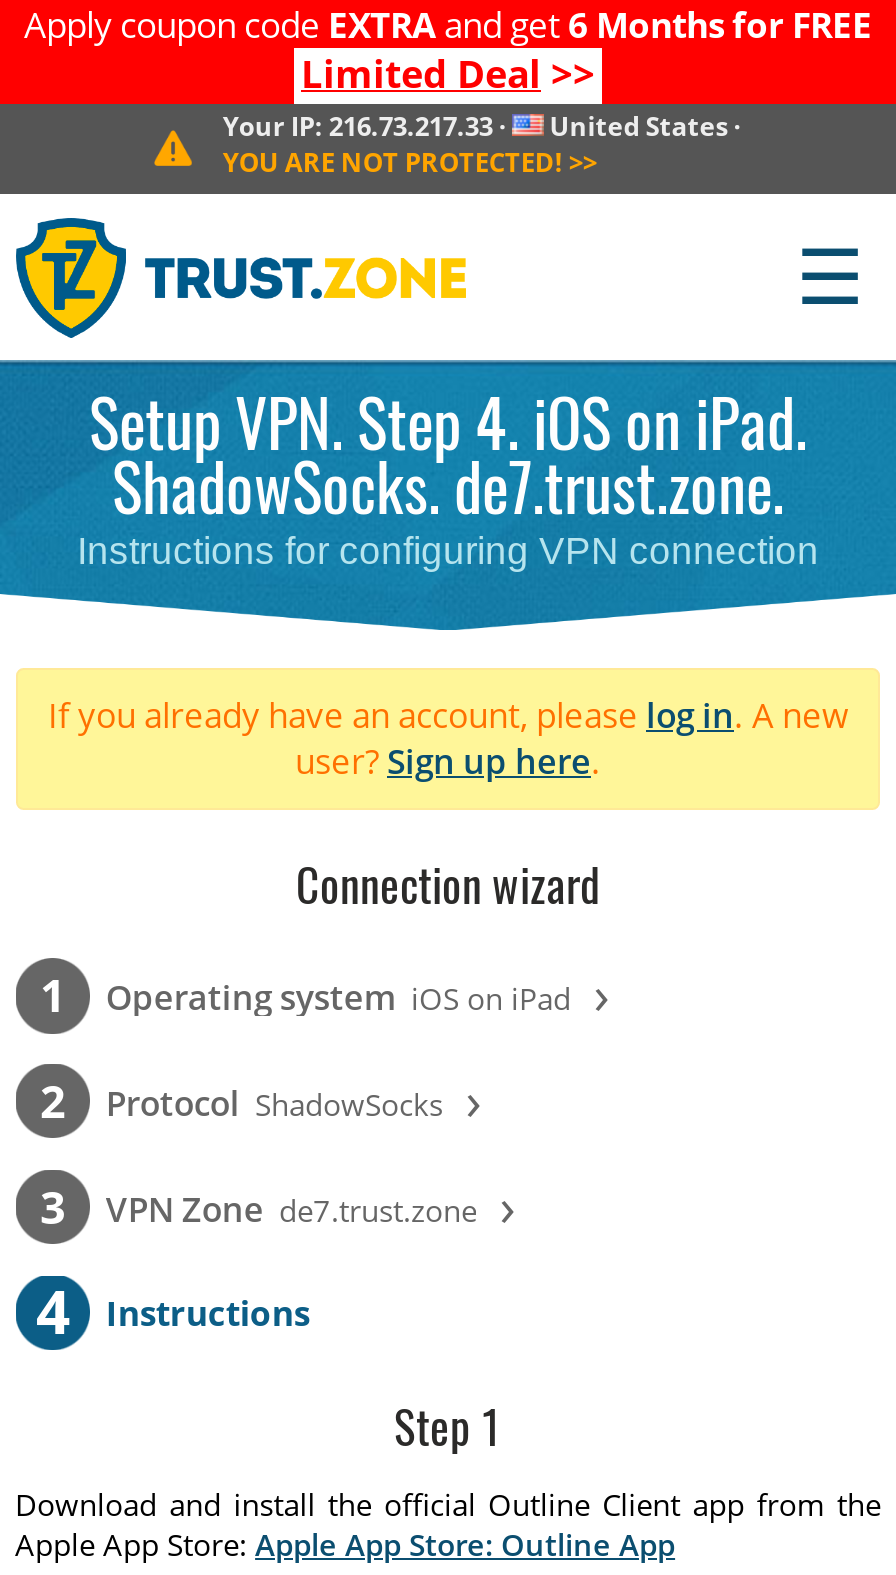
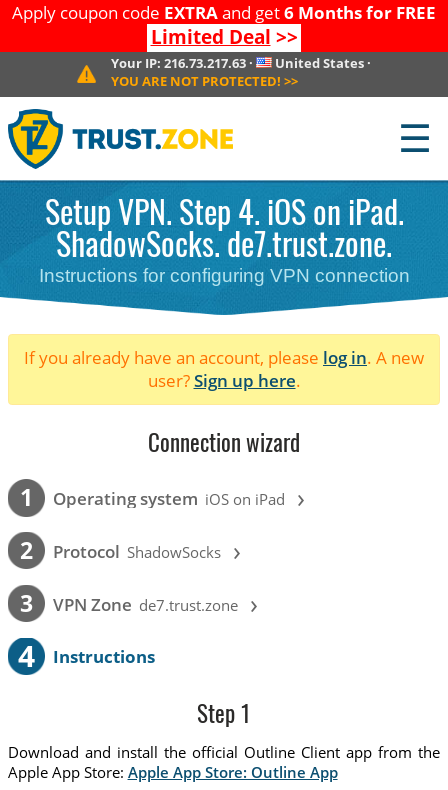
- Your IP: 216.73.217.33 · United States ·
+ Your IP: 216.73.217.63 · United States ·
